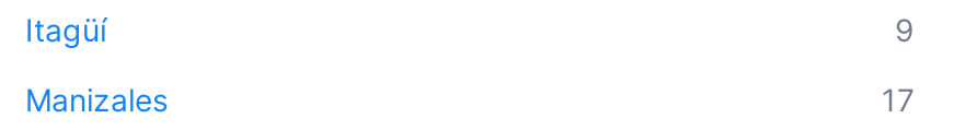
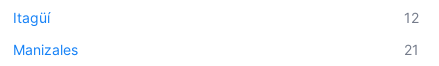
- 9
+ 12

- 17
+ 21
